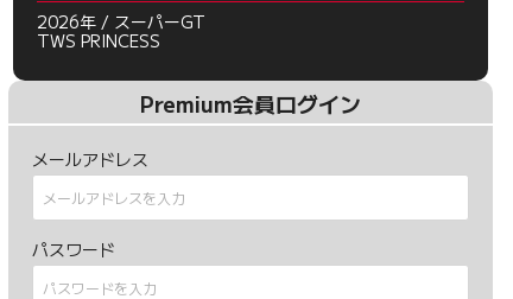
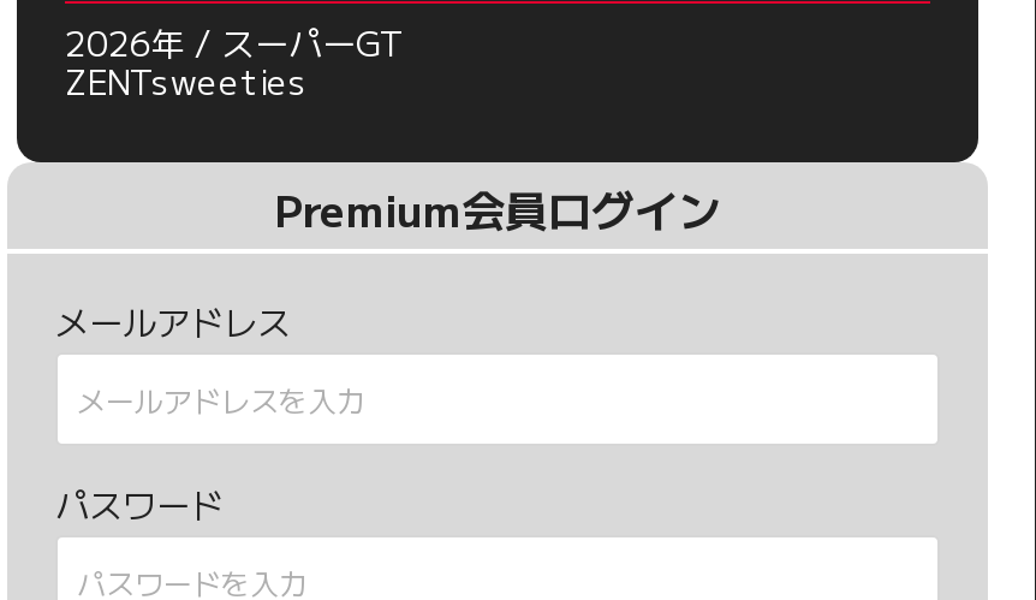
- TWS PRINCESS
+ ZENTsweeties
